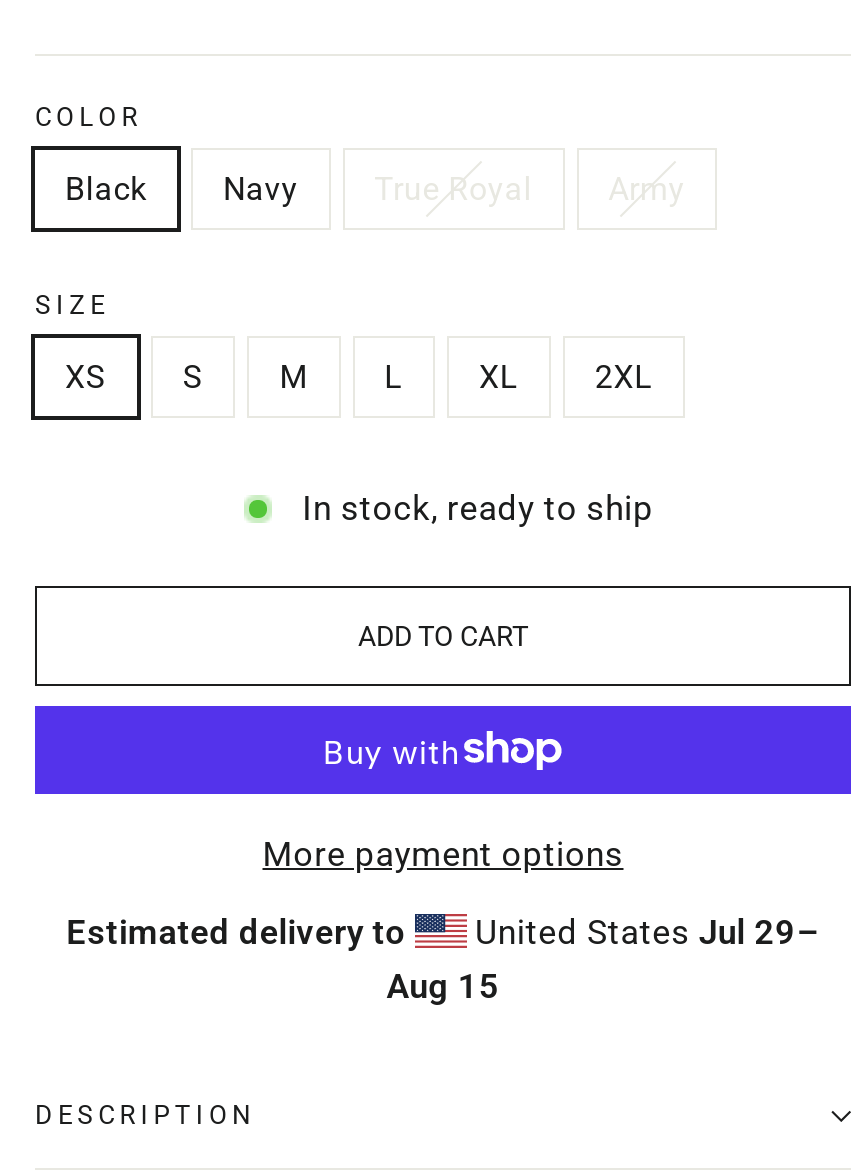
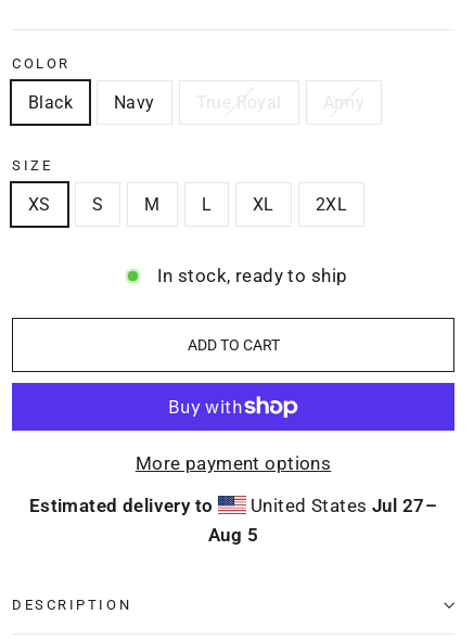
- United States Jul 29–
+ United States Jul 27–

- Aug 15
+ Aug 5
